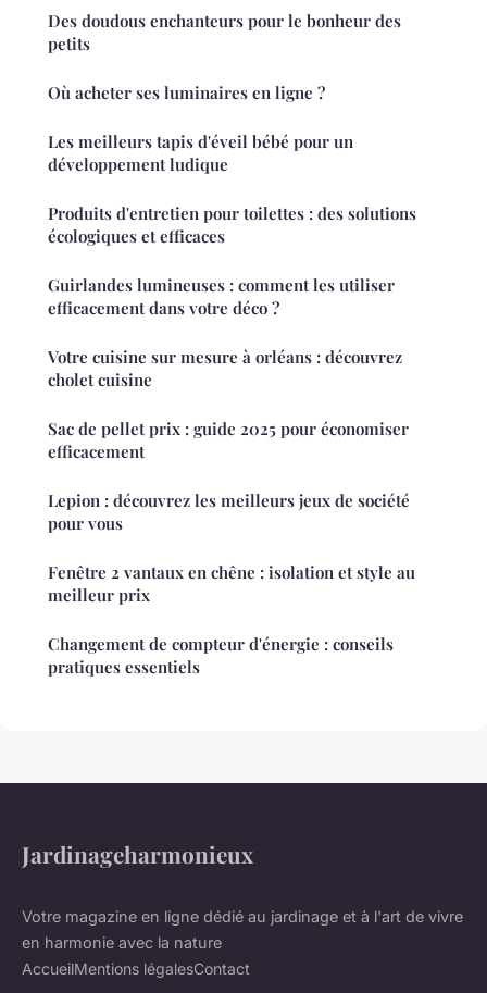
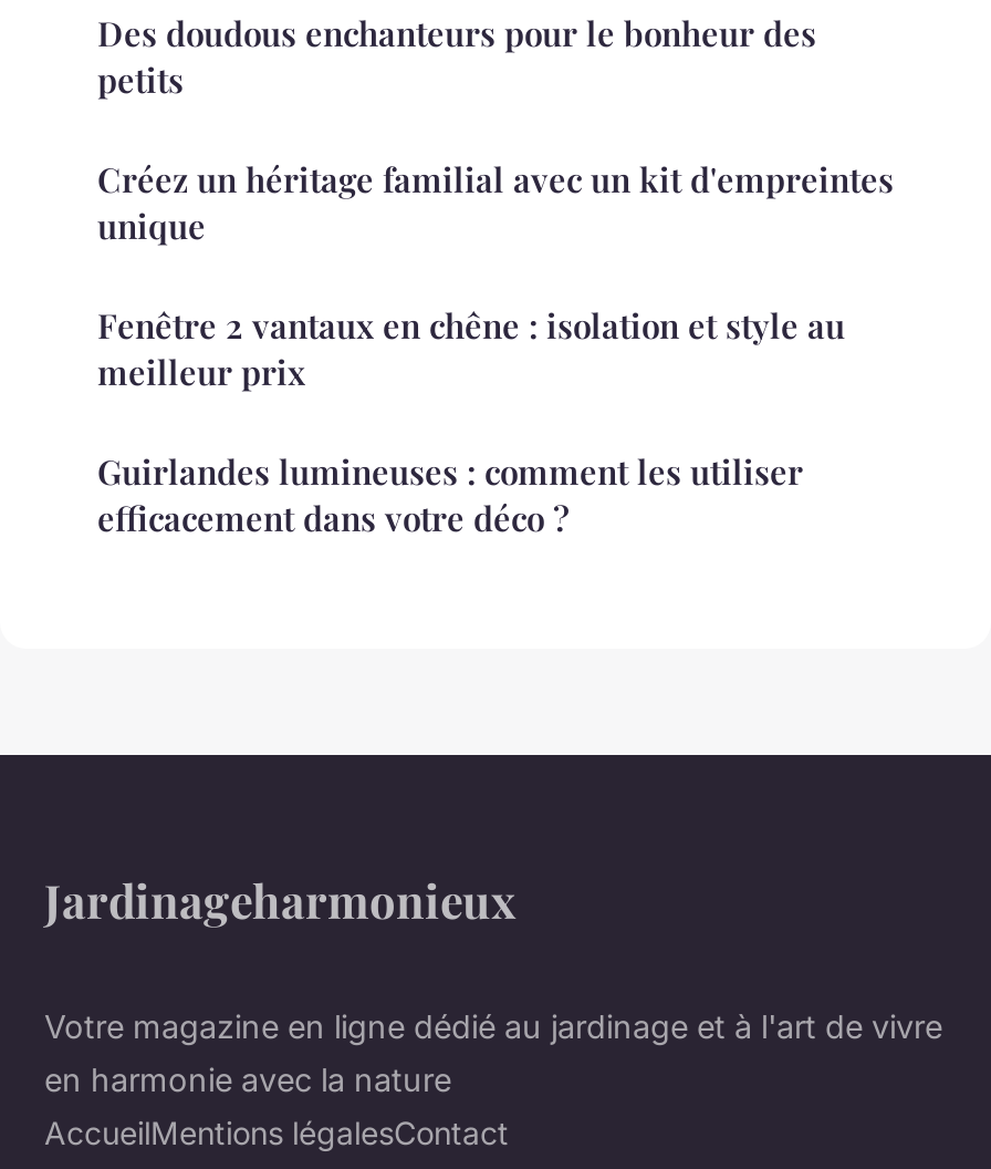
- Où acheter ses luminaires en ligne ?
- Les meilleurs tapis d'éveil bébé pour un
- développement ludique
- Produits d'entretien pour toilettes : des solutions
- écologiques et efficaces
+ Créez un héritage familial avec un kit d'empreintes
+ unique

- Votre cuisine sur mesure à orléans : découvrez
- cholet cuisine
- Sac de pellet prix : guide 2025 pour économiser
- efficacement
- Lepion : découvrez les meilleurs jeux de société
- pour vous
- Changement de compteur d'énergie : conseils
- pratiques essentiels

moved up: Fenêtre 2 vantaux en chêne : isolation et style au | meilleur prix
